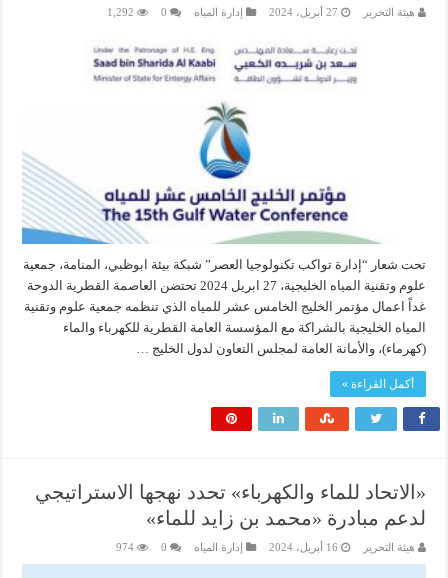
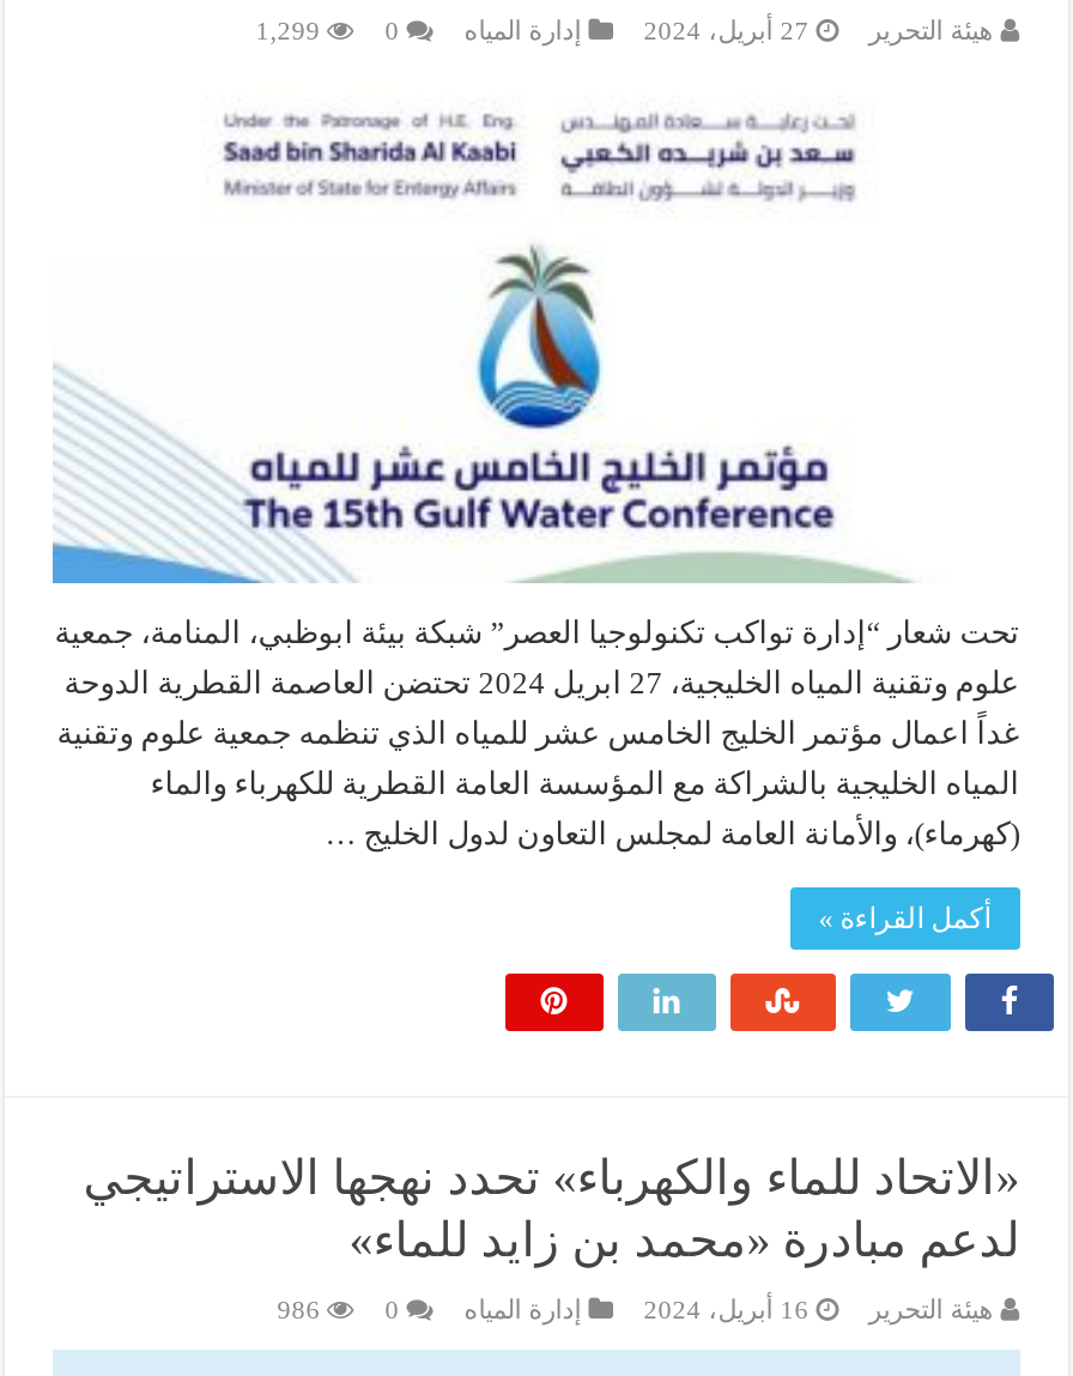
- 1,292
+ 1,299

- 974
+ 986
